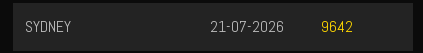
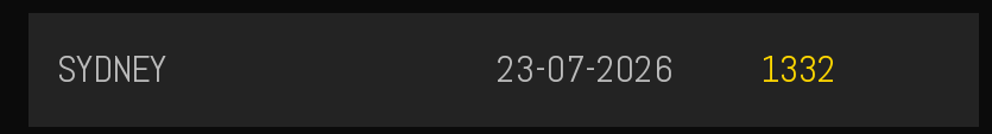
- 21-07-2026
+ 23-07-2026

- 9642
+ 1332
